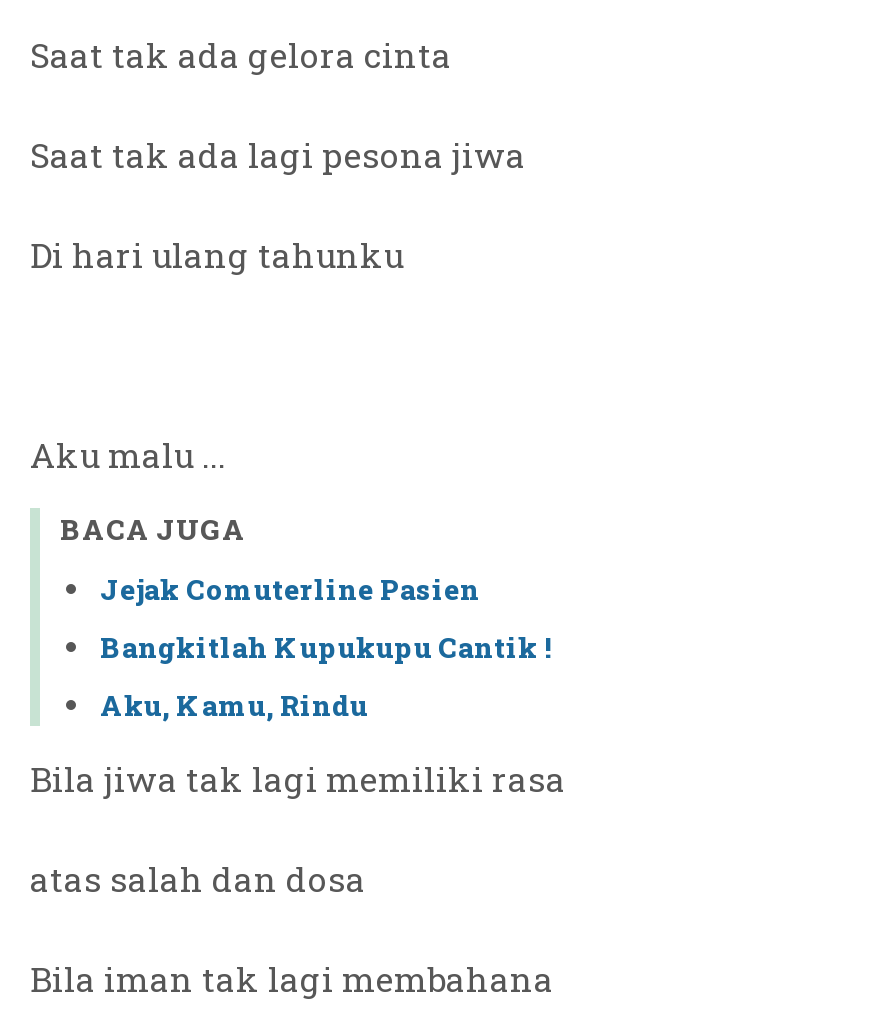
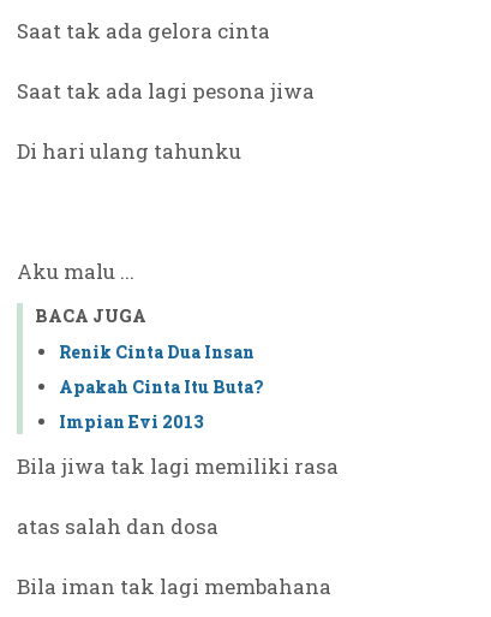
- Jejak Comuterline Pasien
+ Renik Cinta Dua Insan

- Bangkitlah Kupukupu Cantik !
+ Apakah Cinta Itu Buta?

- Aku, Kamu, Rindu
+ Impian Evi 2013
